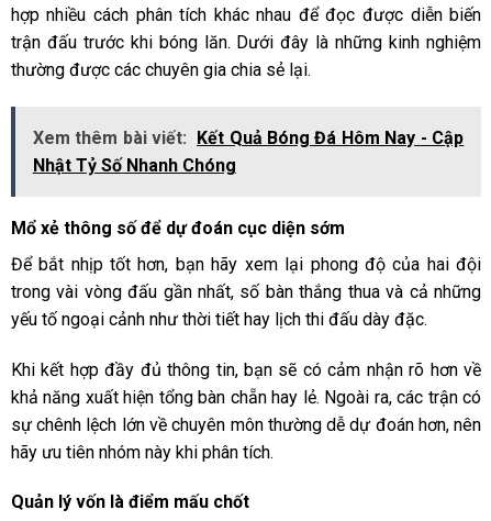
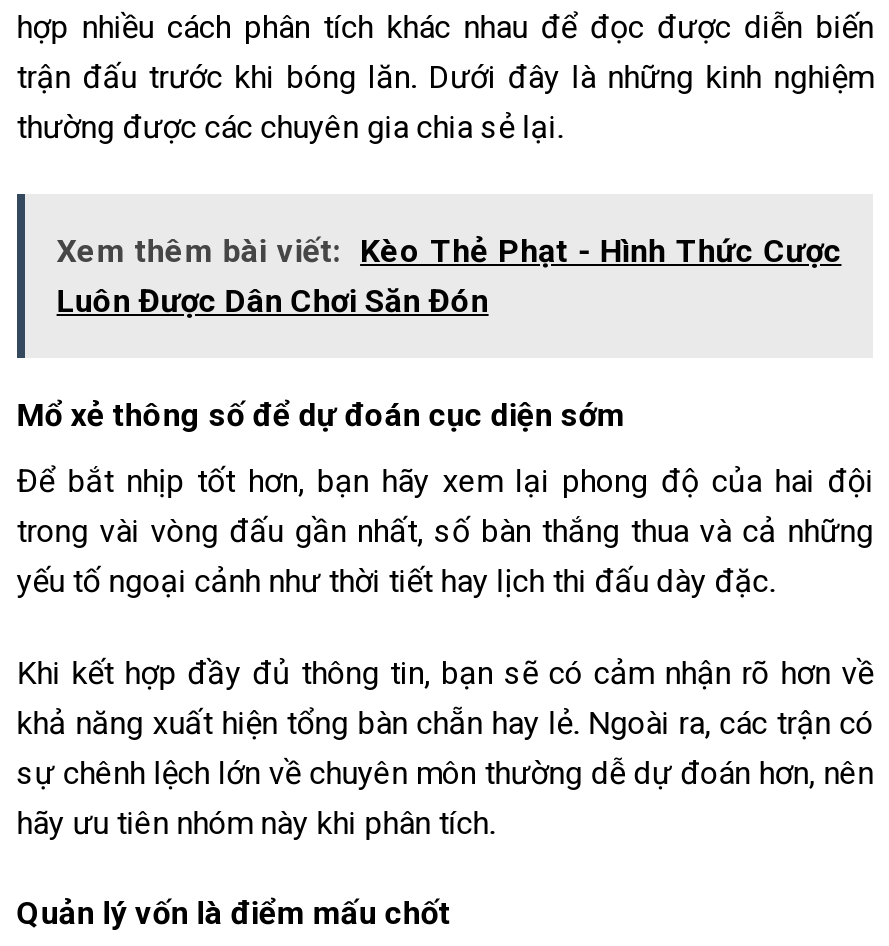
- Xem thêm bài viết: Kết Quả Bóng Đá Hôm Nay - Cập
- Nhật Tỷ Số Nhanh Chóng
+ Xem thêm bài viết: Kèo Thẻ Phạt - Hình Thức Cược
+ Luôn Được Dân Chơi Săn Đón
